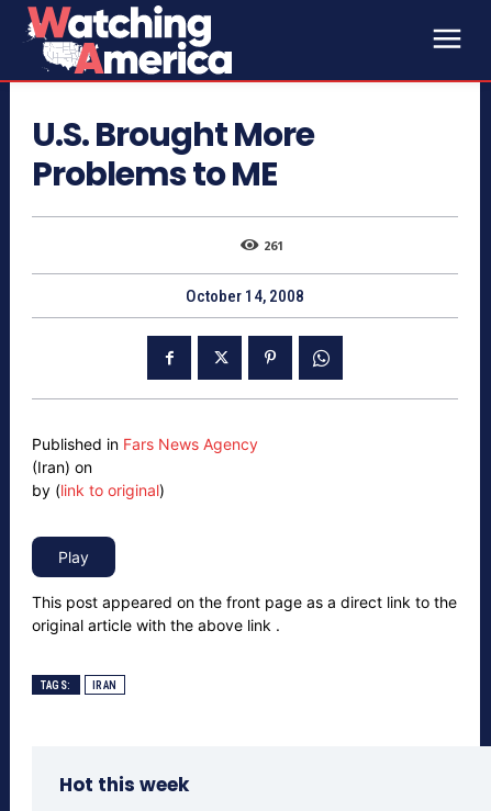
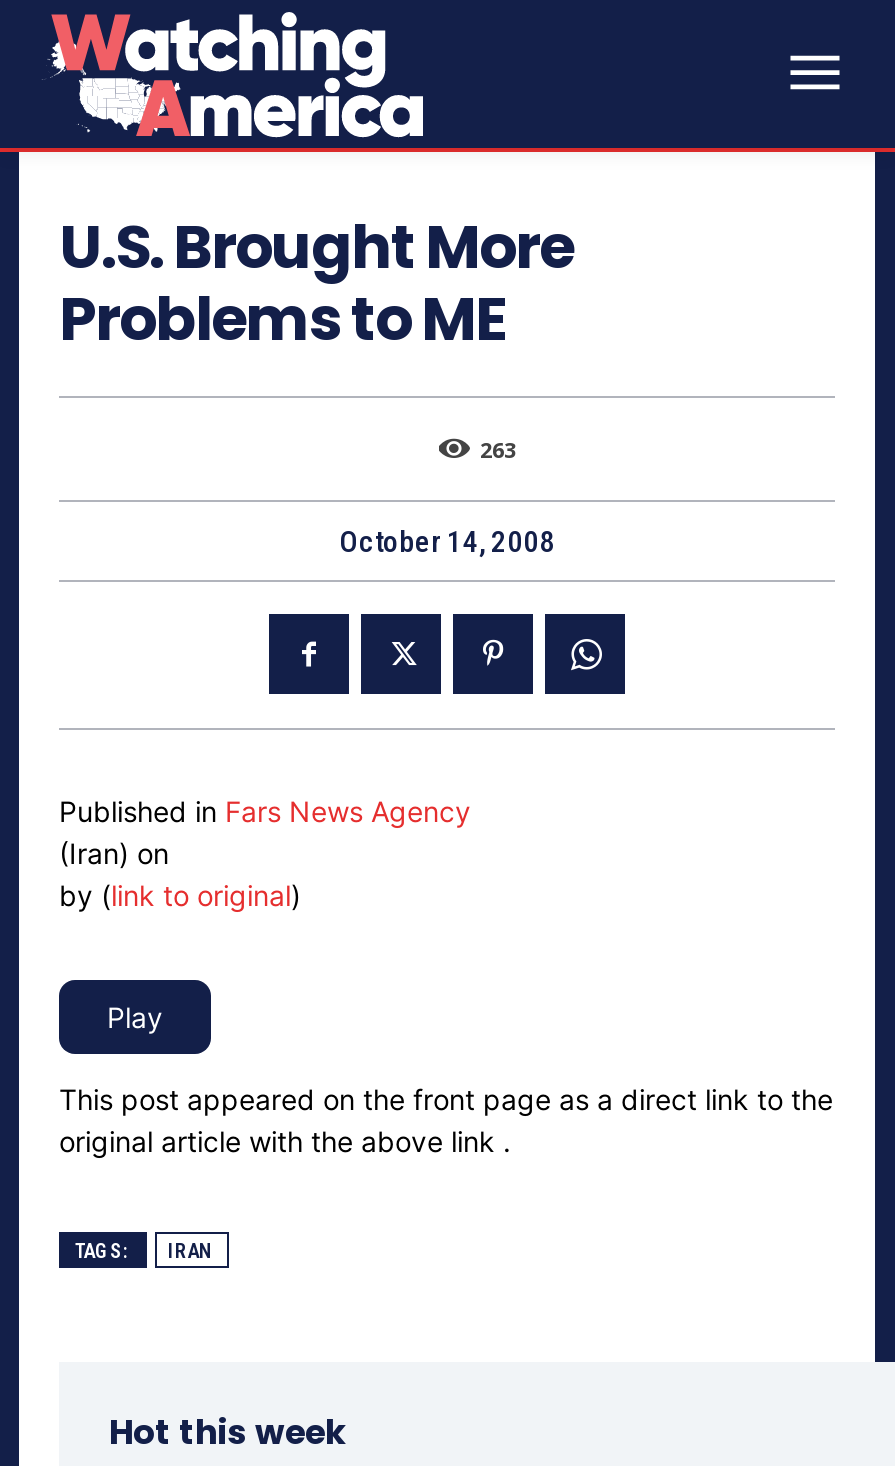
- 261
+ 263
